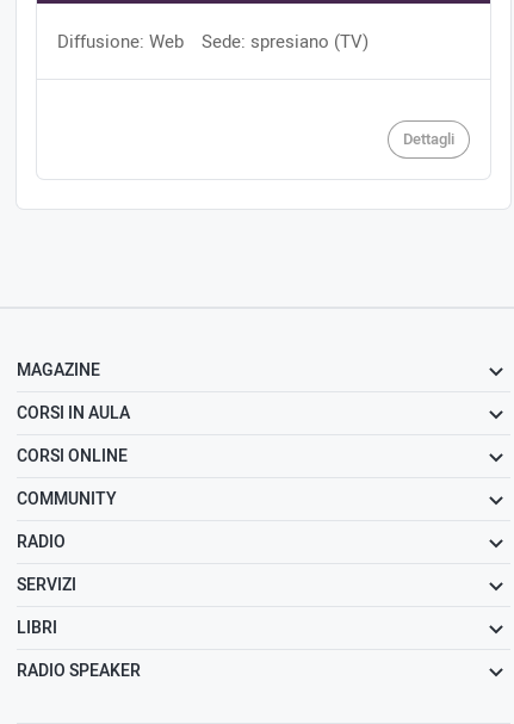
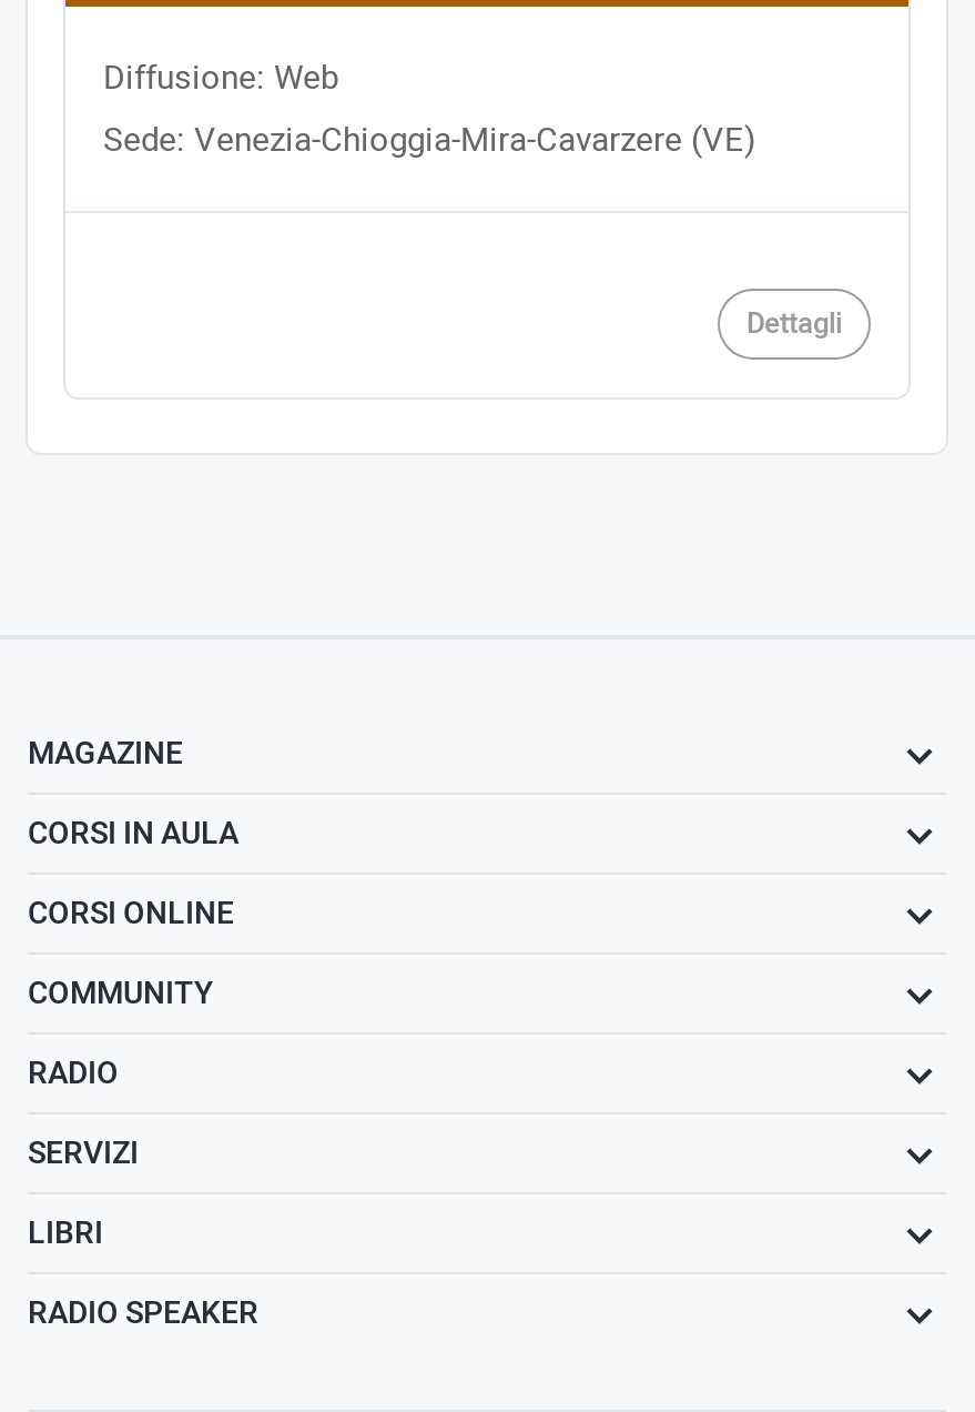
- Sede: spresiano (TV)
+ Sede: Venezia-Chioggia-Mira-Cavarzere (VE)
